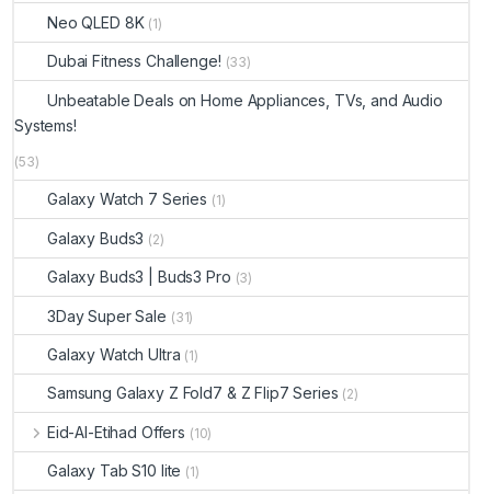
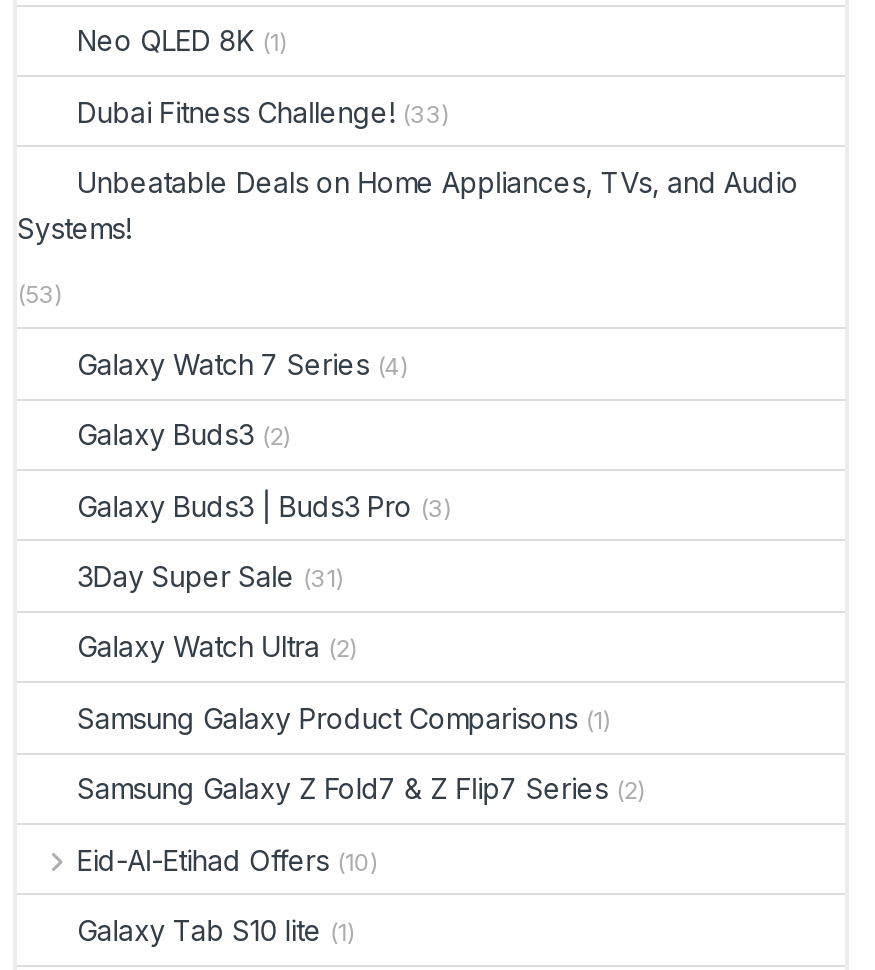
- Galaxy Watch 7 Series (1)
+ Galaxy Watch 7 Series (4)

- Galaxy Watch Ultra (1)
+ Galaxy Watch Ultra (2)
+ Samsung Galaxy Product Comparisons (1)
